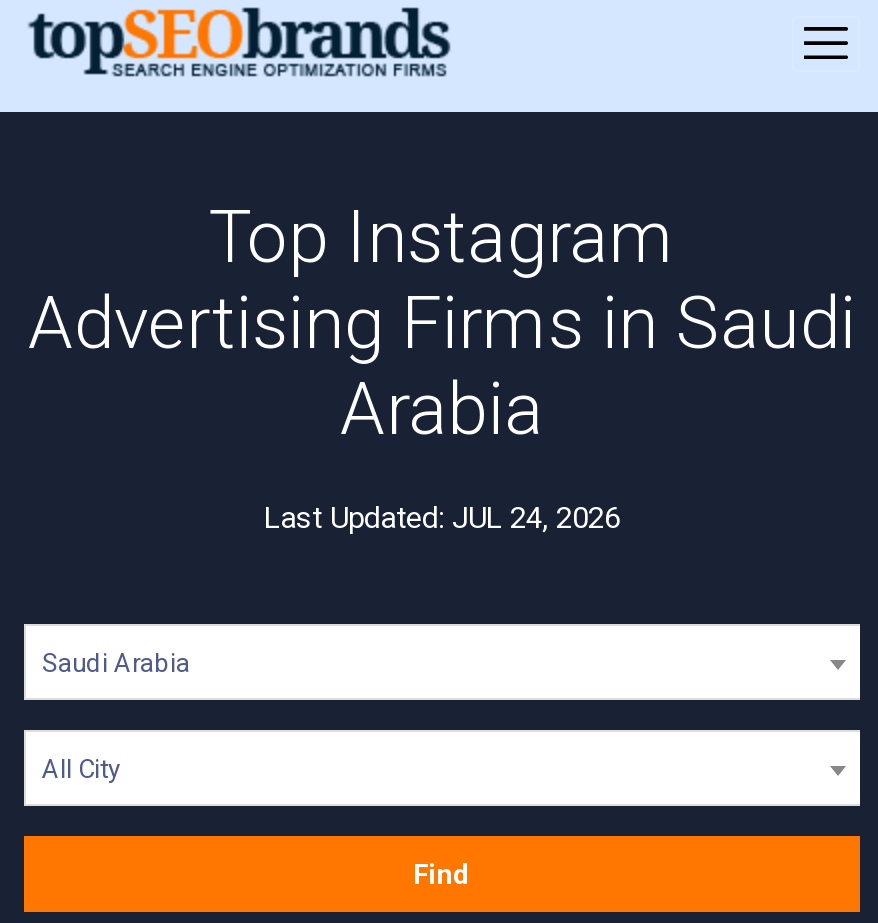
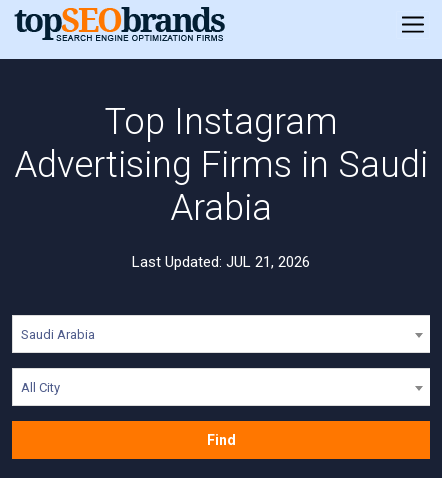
- Last Updated: JUL 24, 2026
+ Last Updated: JUL 21, 2026
